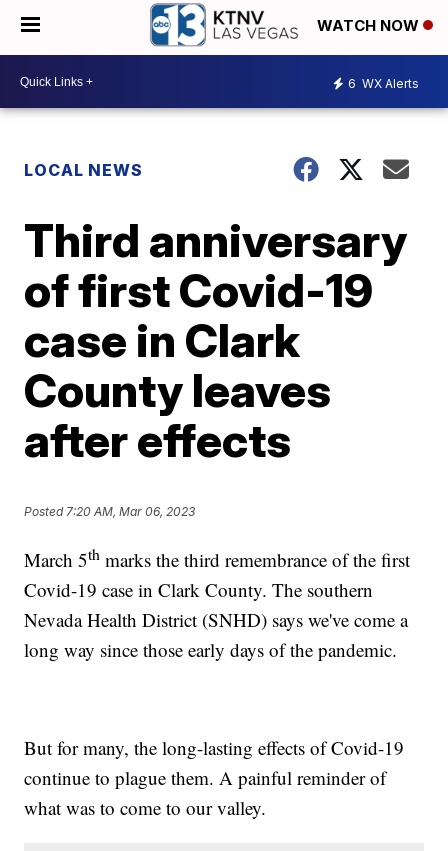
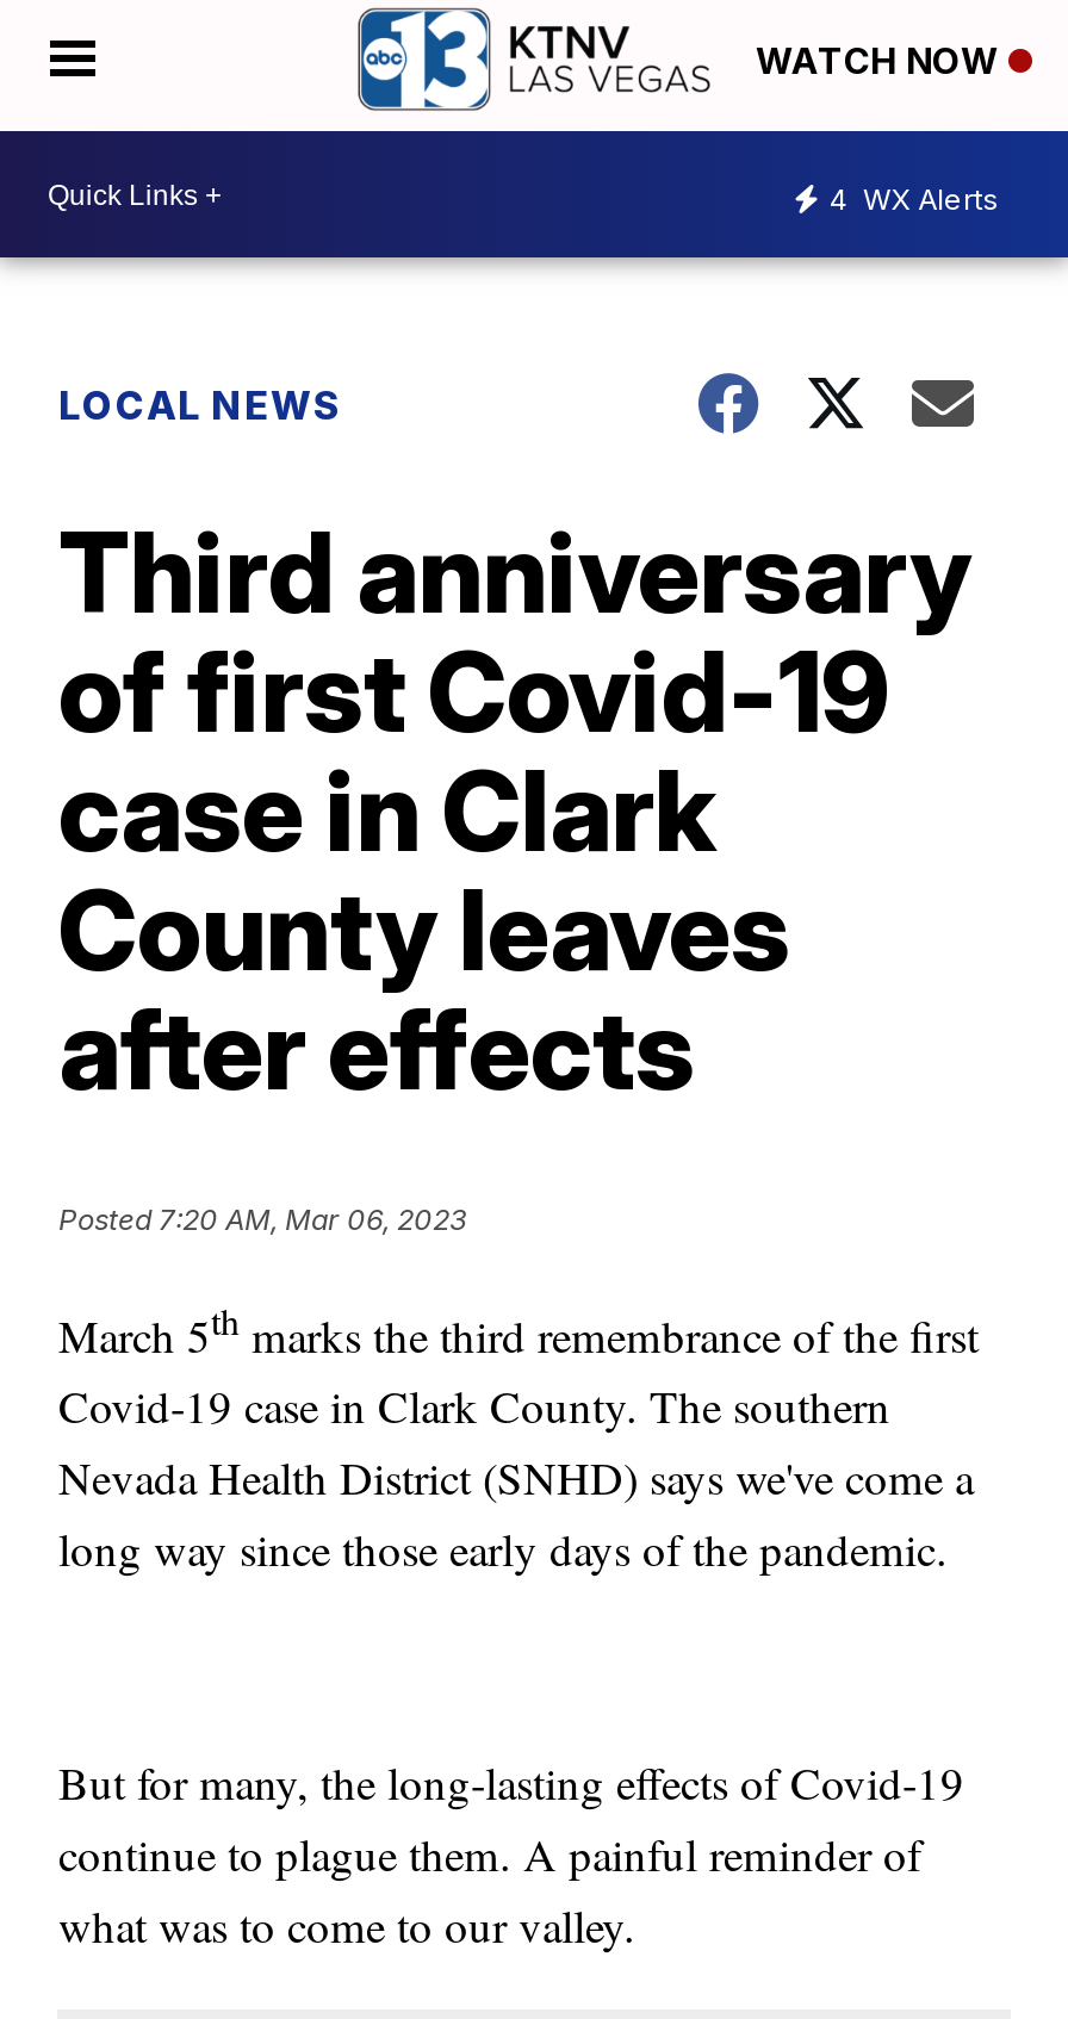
- 6 WX Alerts
+ 4 WX Alerts
